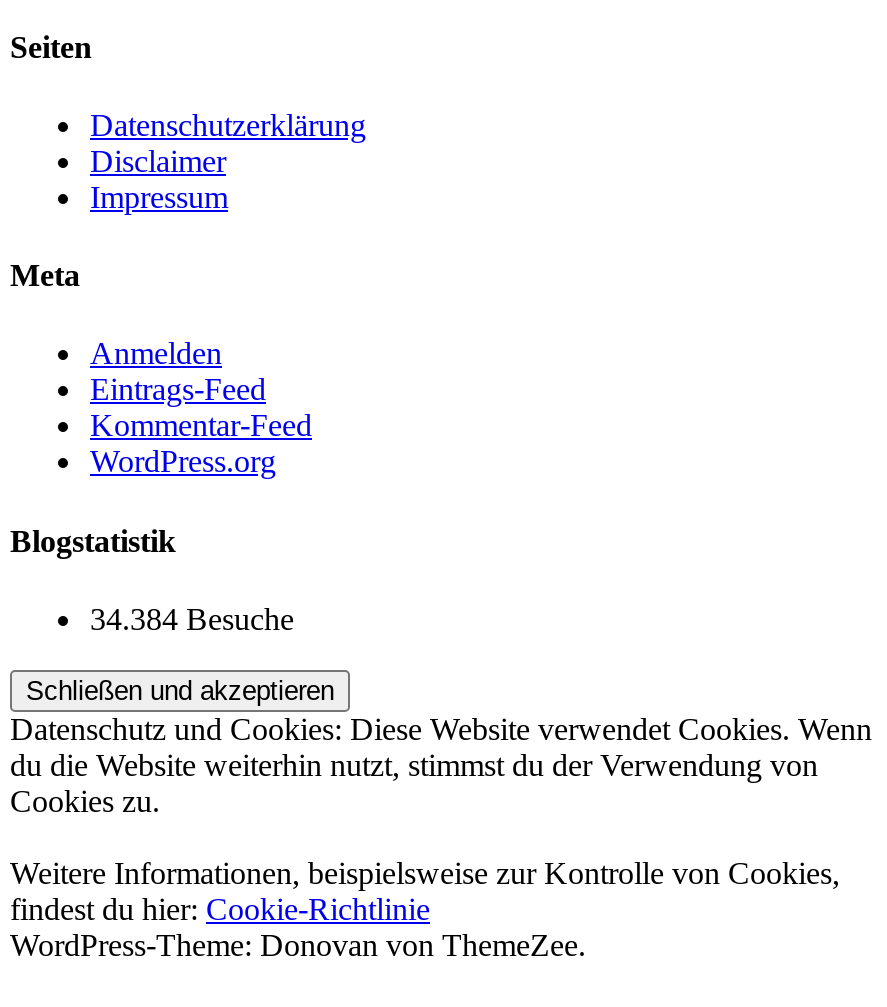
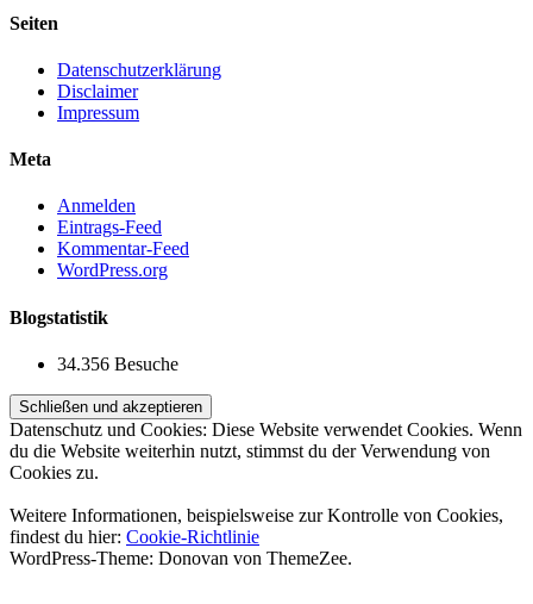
- 34.384 Besuche
+ 34.356 Besuche
